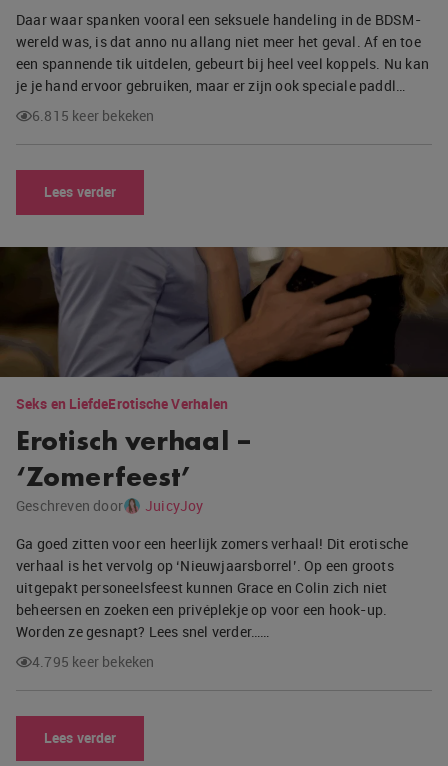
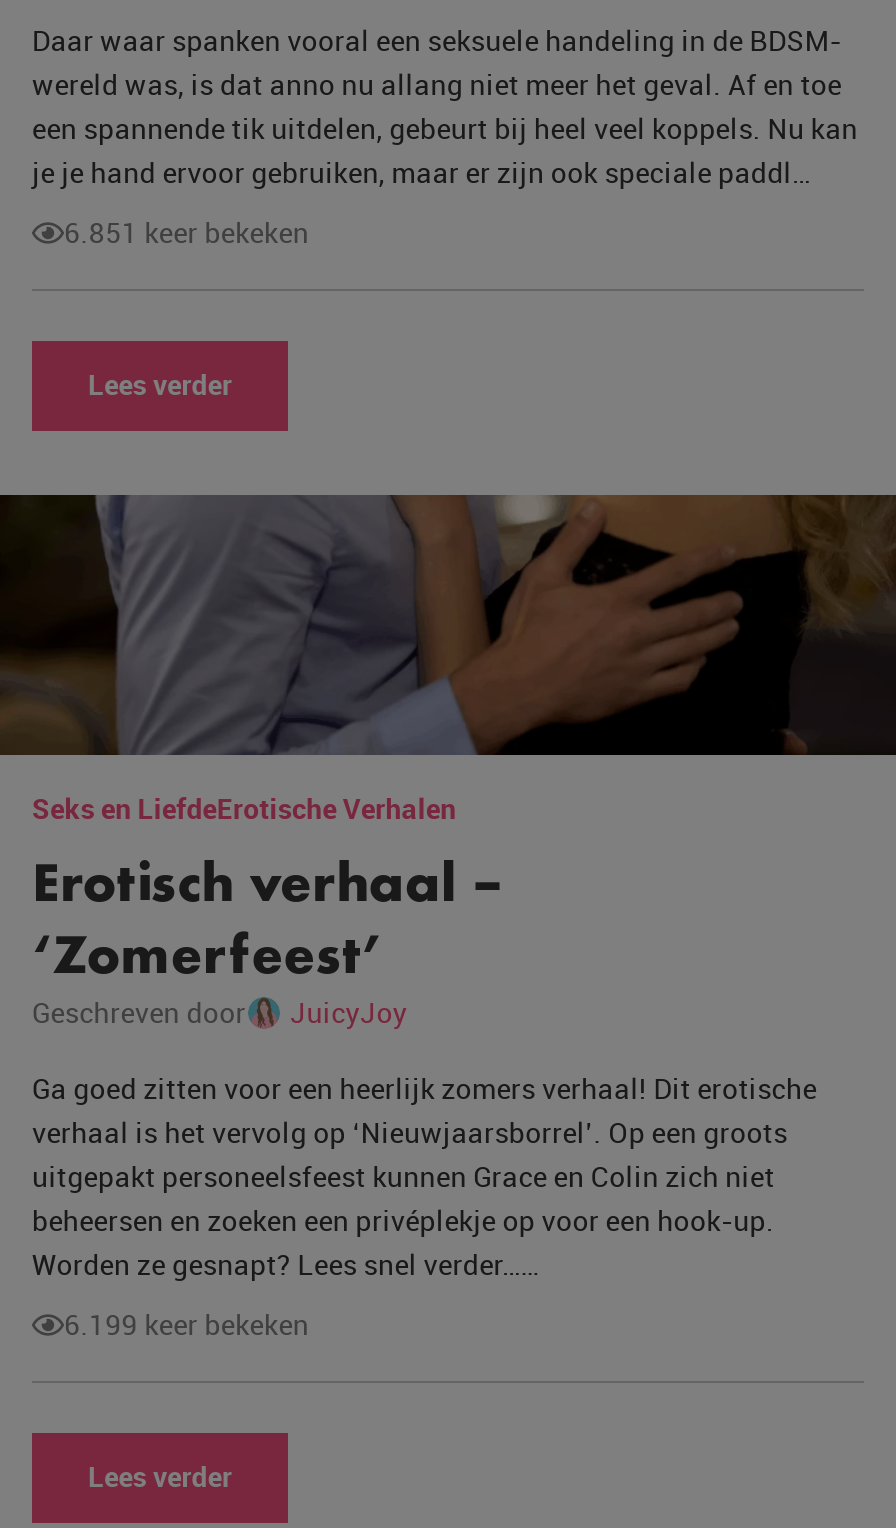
- 6.815 keer bekeken
+ 6.851 keer bekeken

- 4.795 keer bekeken
+ 6.199 keer bekeken
